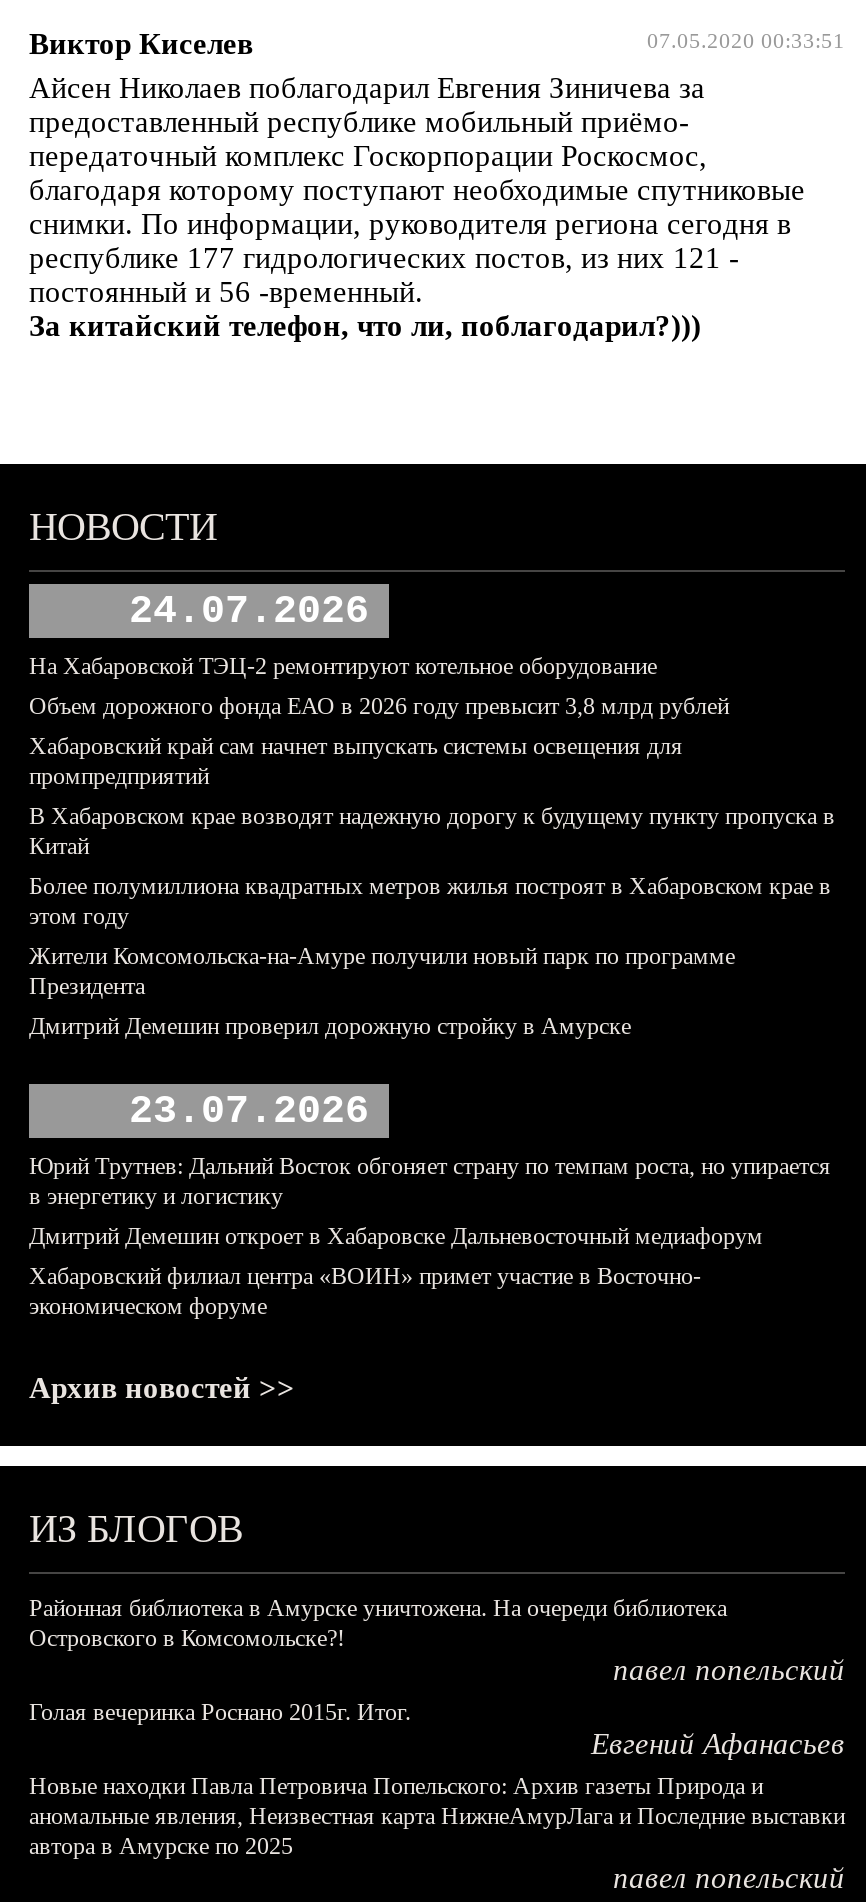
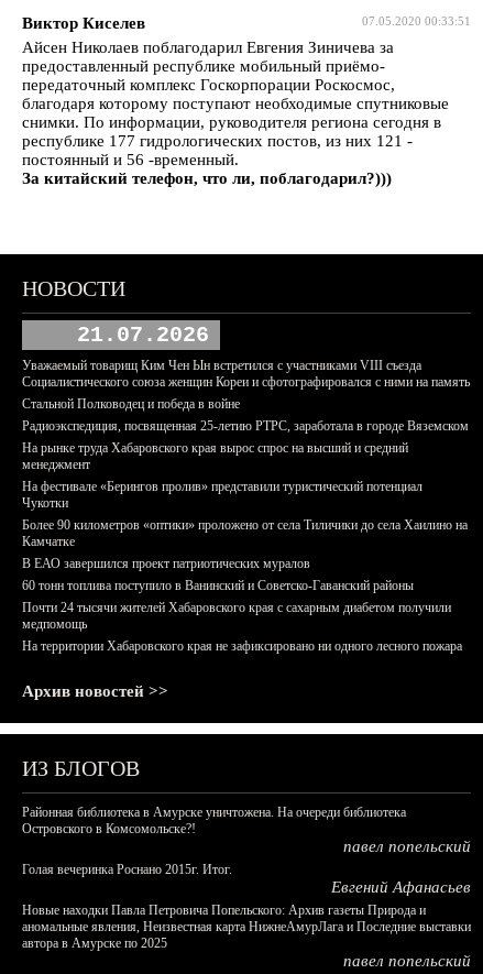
- 24.07.2026
- На Хабаровской ТЭЦ-2 ремонтируют котельное оборудование
- Объем дорожного фонда ЕАО в 2026 году превысит 3,8 млрд рублей
- Хабаровский край сам начнет выпускать системы освещения для
- промпредприятий
- В Хабаровском крае возводят надежную дорогу к будущему пункту пропуска в
- Китай
- Более полумиллиона квадратных метров жилья построят в Хабаровском крае в
- этом году
- Жители Комсомольска-на-Амуре получили новый парк по программе
- Президента
- Дмитрий Демешин проверил дорожную стройку в Амурске
- 23.07.2026
- Юрий Трутнев: Дальний Восток обгоняет страну по темпам роста, но упирается
- в энергетику и логистику
- Дмитрий Демешин откроет в Хабаровске Дальневосточный медиафорум
- Хабаровский филиал центра «ВОИН» примет участие в Восточно-
- экономическом форуме
+ 21.07.2026
+ Уважаемый товарищ Ким Чен Ын встретился с участниками VIII съезда
+ Социалистического союза женщин Кореи и сфотографировался с ними на память
+ Стальной Полководец и победа в войне
+ Радиоэкспедиция, посвященная 25-летию РТРС, заработала в городе Вяземском
+ На рынке труда Хабаровского края вырос спрос на высший и средний
+ менеджмент
+ На фестивале «Берингов пролив» представили туристический потенциал
+ Чукотки
+ Более 90 километров «оптики» проложено от села Тиличики до села Хаилино на
+ Камчатке
+ В ЕАО завершился проект патриотических муралов
+ 60 тонн топлива поступило в Ванинский и Советско-Гаванский районы
+ Почти 24 тысячи жителей Хабаровского края с сахарным диабетом получили
+ медпомощь
+ На территории Хабаровского края не зафиксировано ни одного лесного пожара
